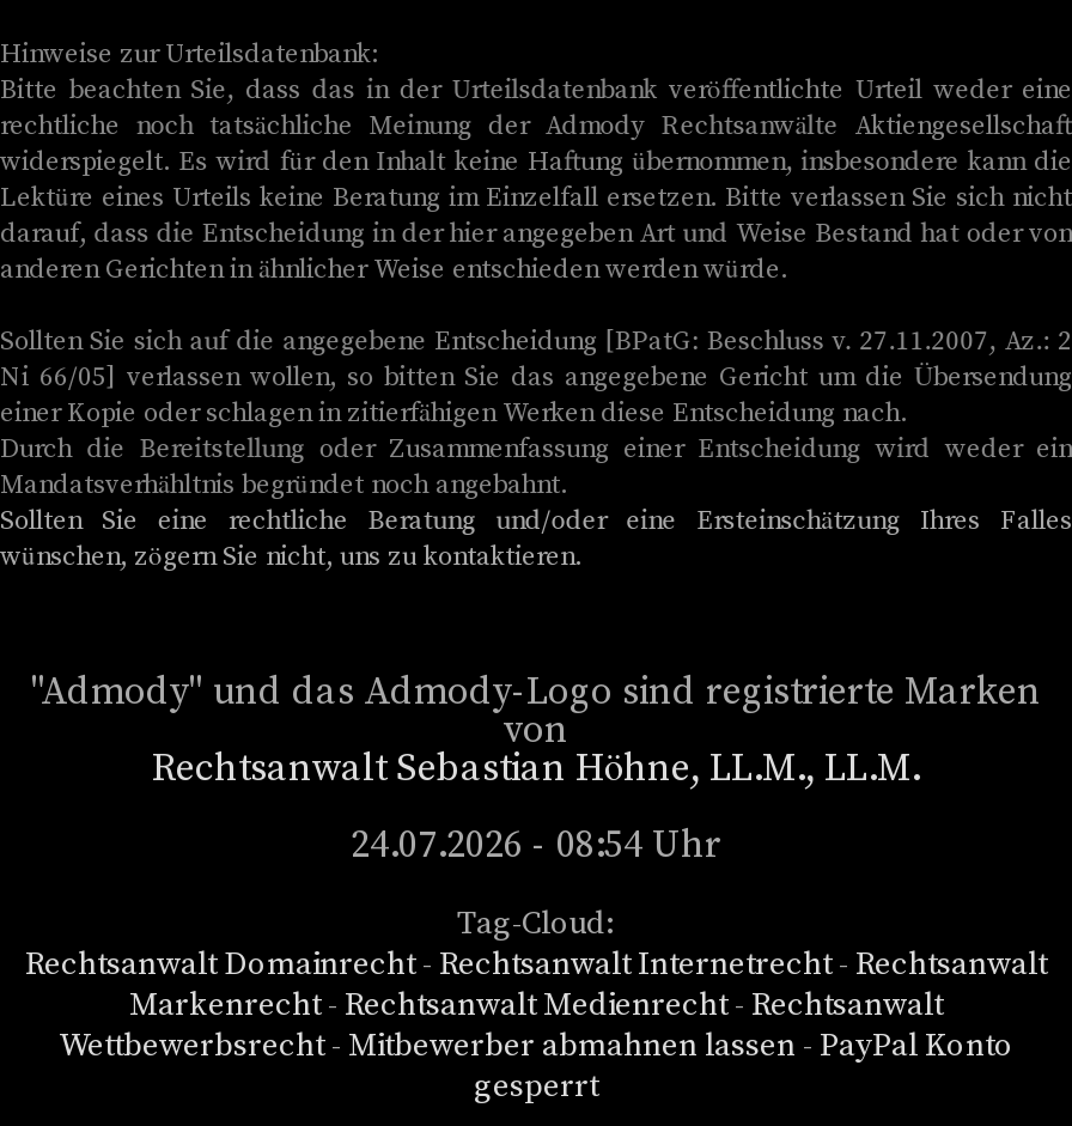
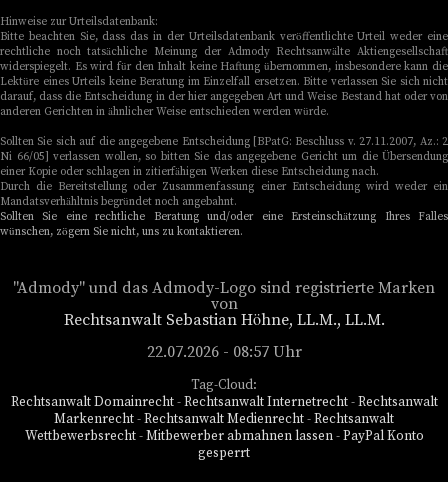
- 24.07.2026 - 08:54 Uhr
+ 22.07.2026 - 08:57 Uhr
